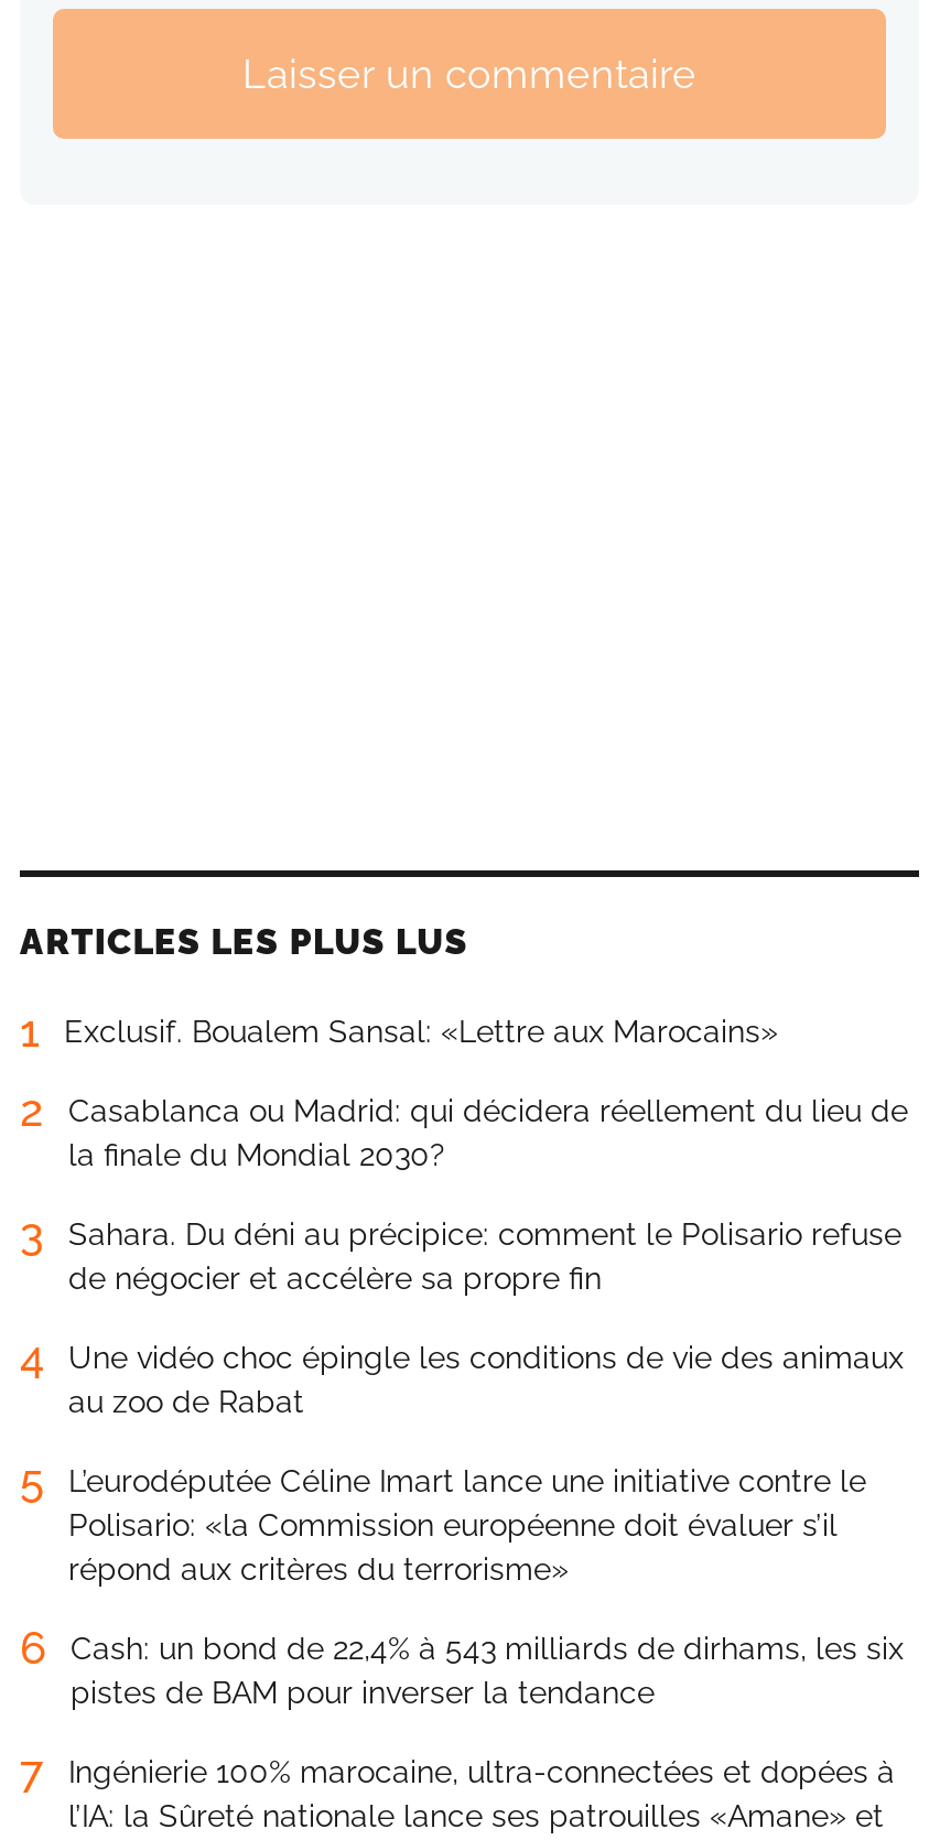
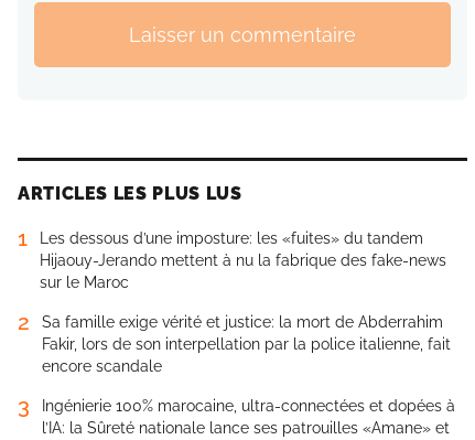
- Exclusif. Boualem Sansal: «Lettre aux Marocains»
+ Les dessous d’une imposture: les «fuites» du tandem
+ Hijaouy-Jerando mettent à nu la fabrique des fake-news
+ sur le Maroc

- Casablanca ou Madrid: qui décidera réellement du lieu de
- la finale du Mondial 2030?
+ Sa famille exige vérité et justice: la mort de Abderrahim
+ Fakir, lors de son interpellation par la police italienne, fait
+ encore scandale

- Sahara. Du déni au précipice: comment le Polisario refuse
- de négocier et accélère sa propre fin
- 4
- Une vidéo choc épingle les conditions de vie des animaux
- au zoo de Rabat
- 5
- L’eurodéputée Céline Imart lance une initiative contre le
- Polisario: «la Commission européenne doit évaluer s’il
- répond aux critères du terrorisme»
- 6
- Cash: un bond de 22,4% à 543 milliards de dirhams, les six
- pistes de BAM pour inverser la tendance
- 7
